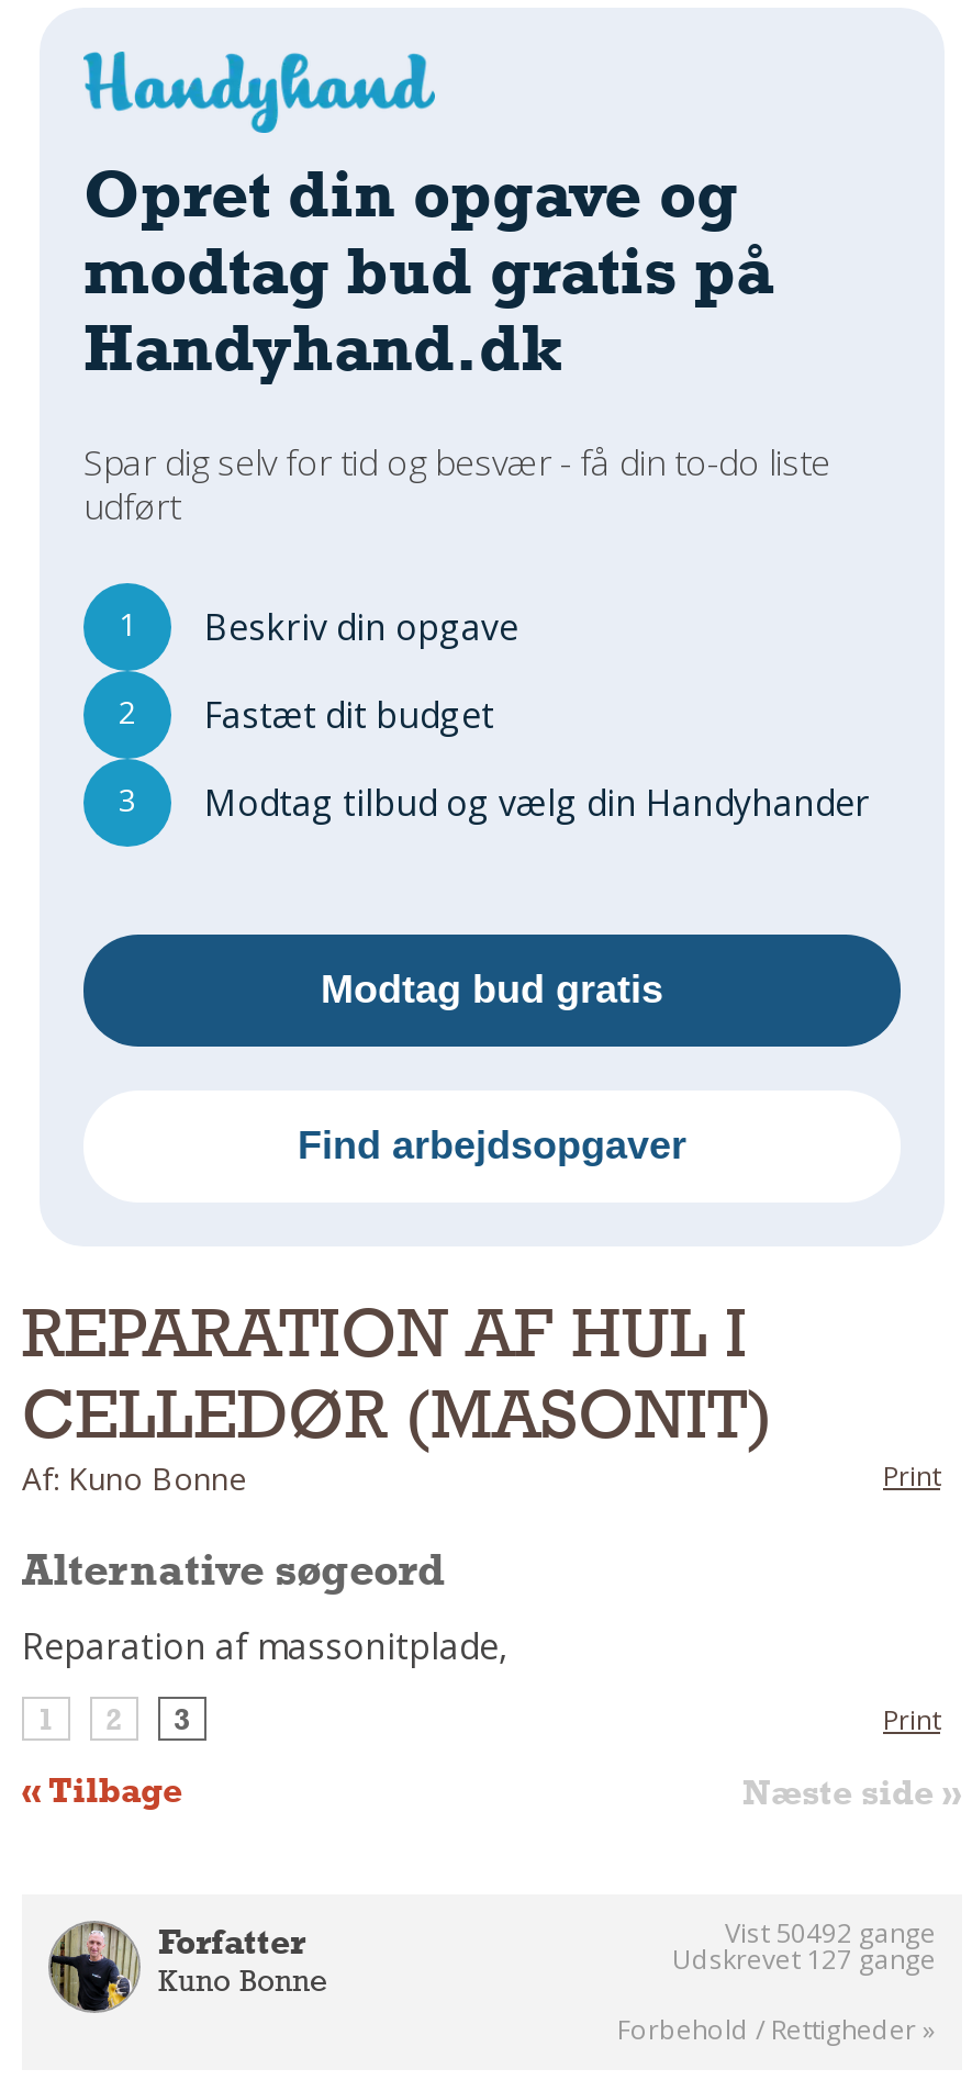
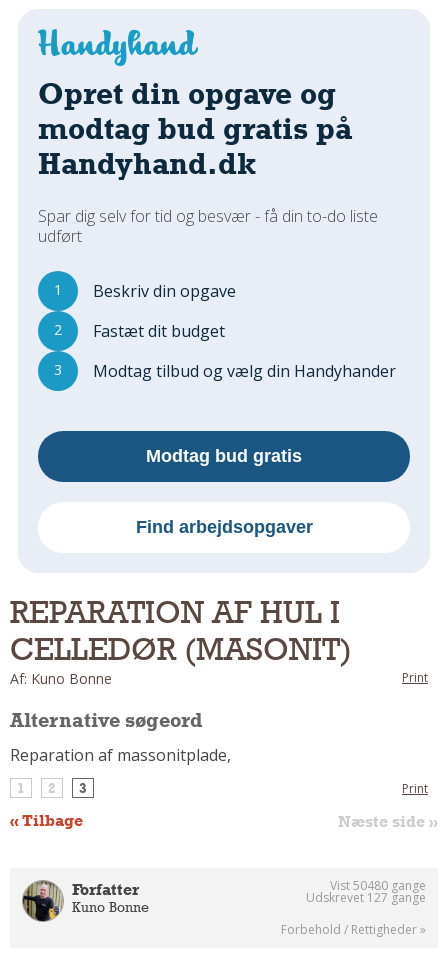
- Vist 50492 gange
+ Vist 50480 gange
